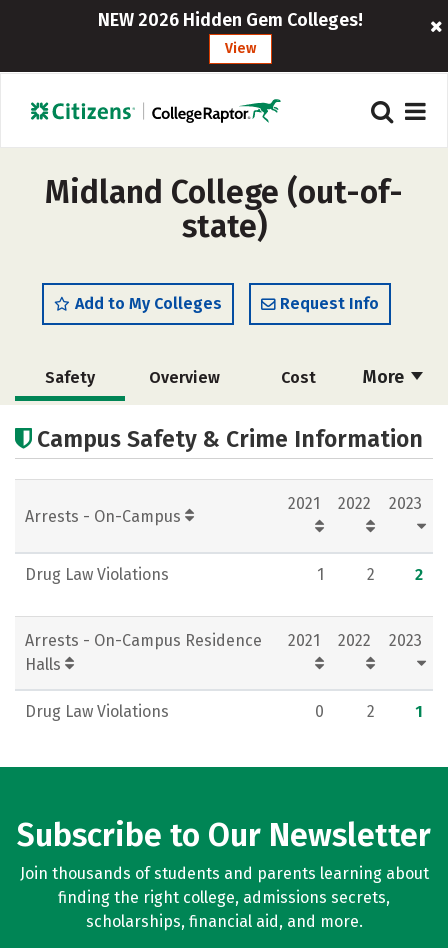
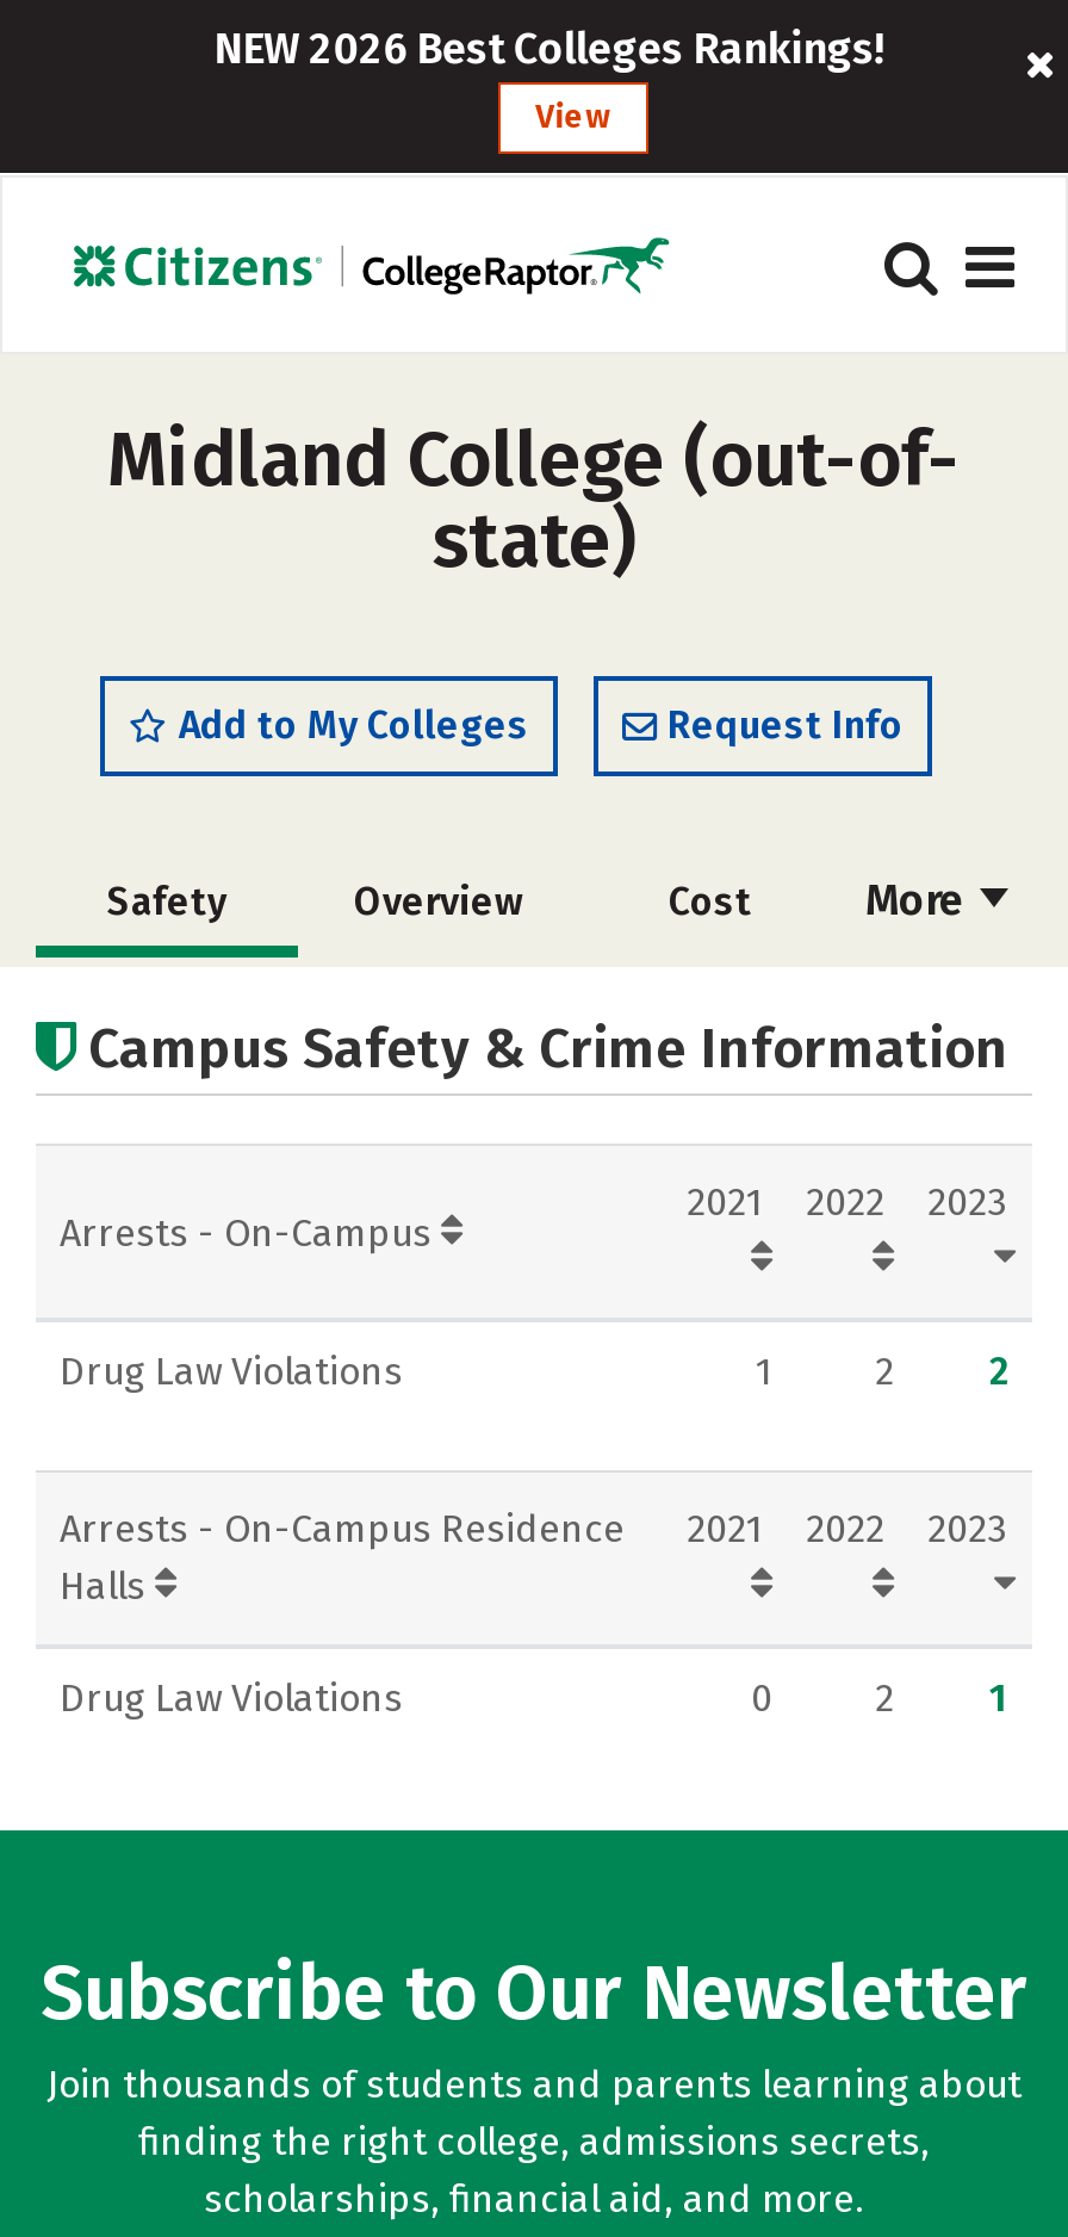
- NEW 2026 Hidden Gem Colleges!
+ NEW 2026 Best Colleges Rankings!
